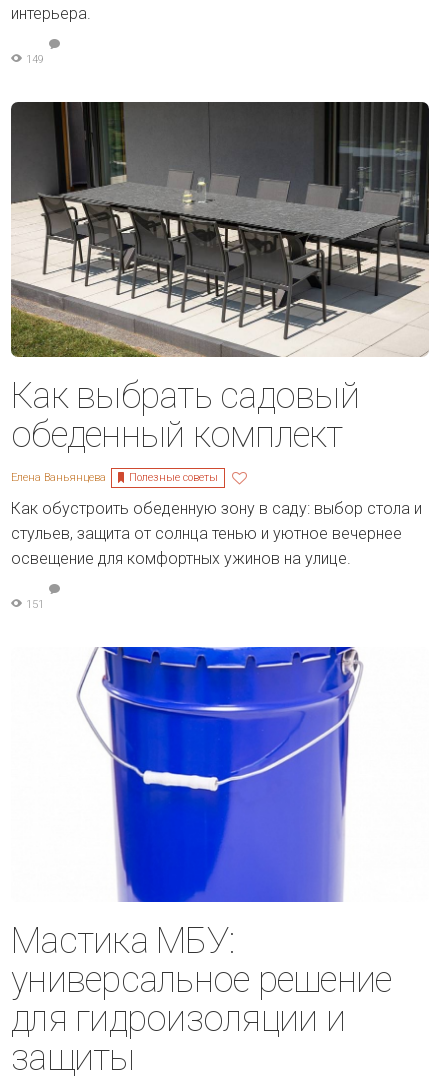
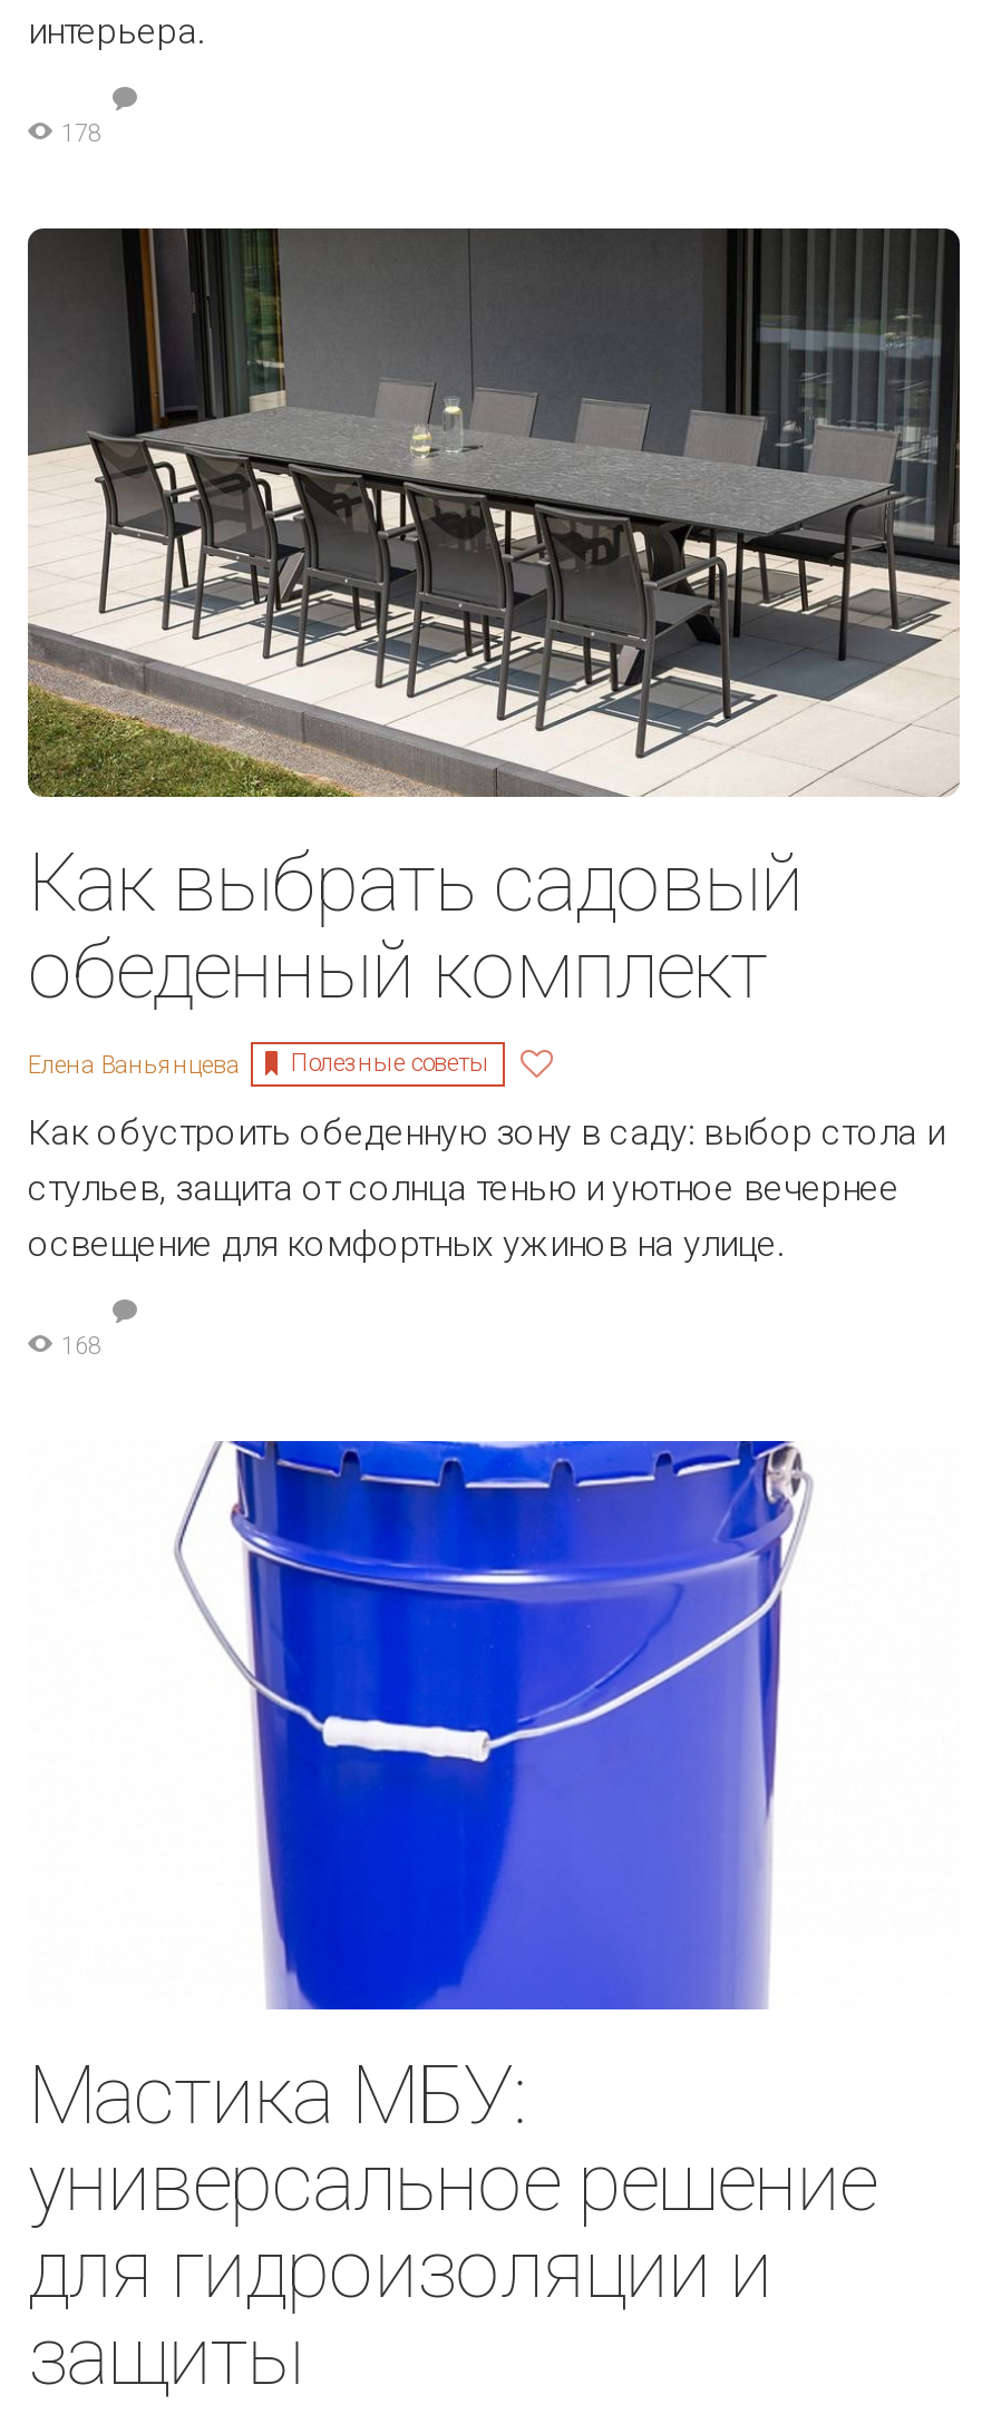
- 149
+ 178

- 151
+ 168
